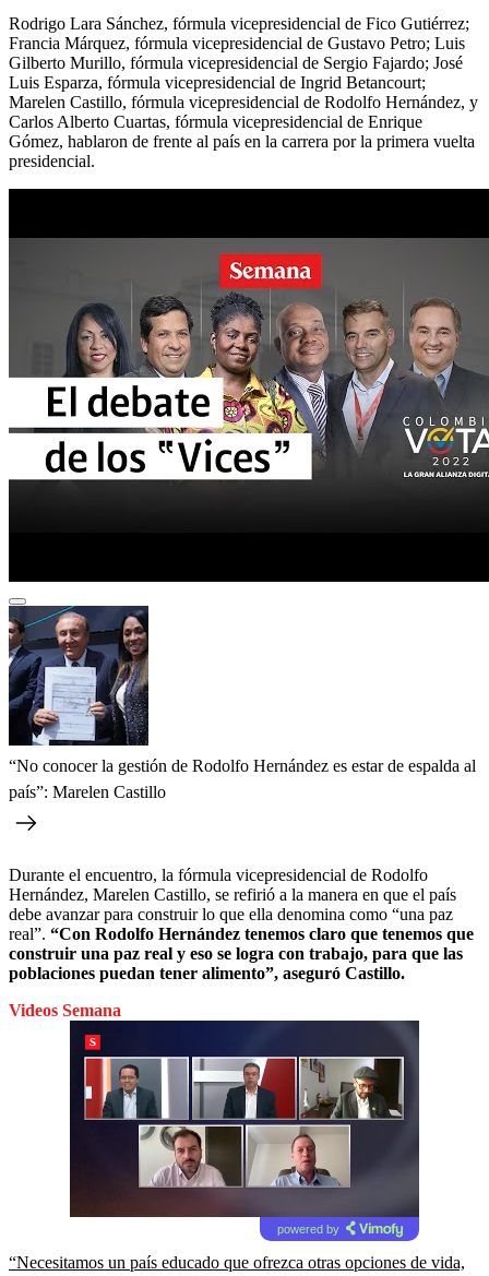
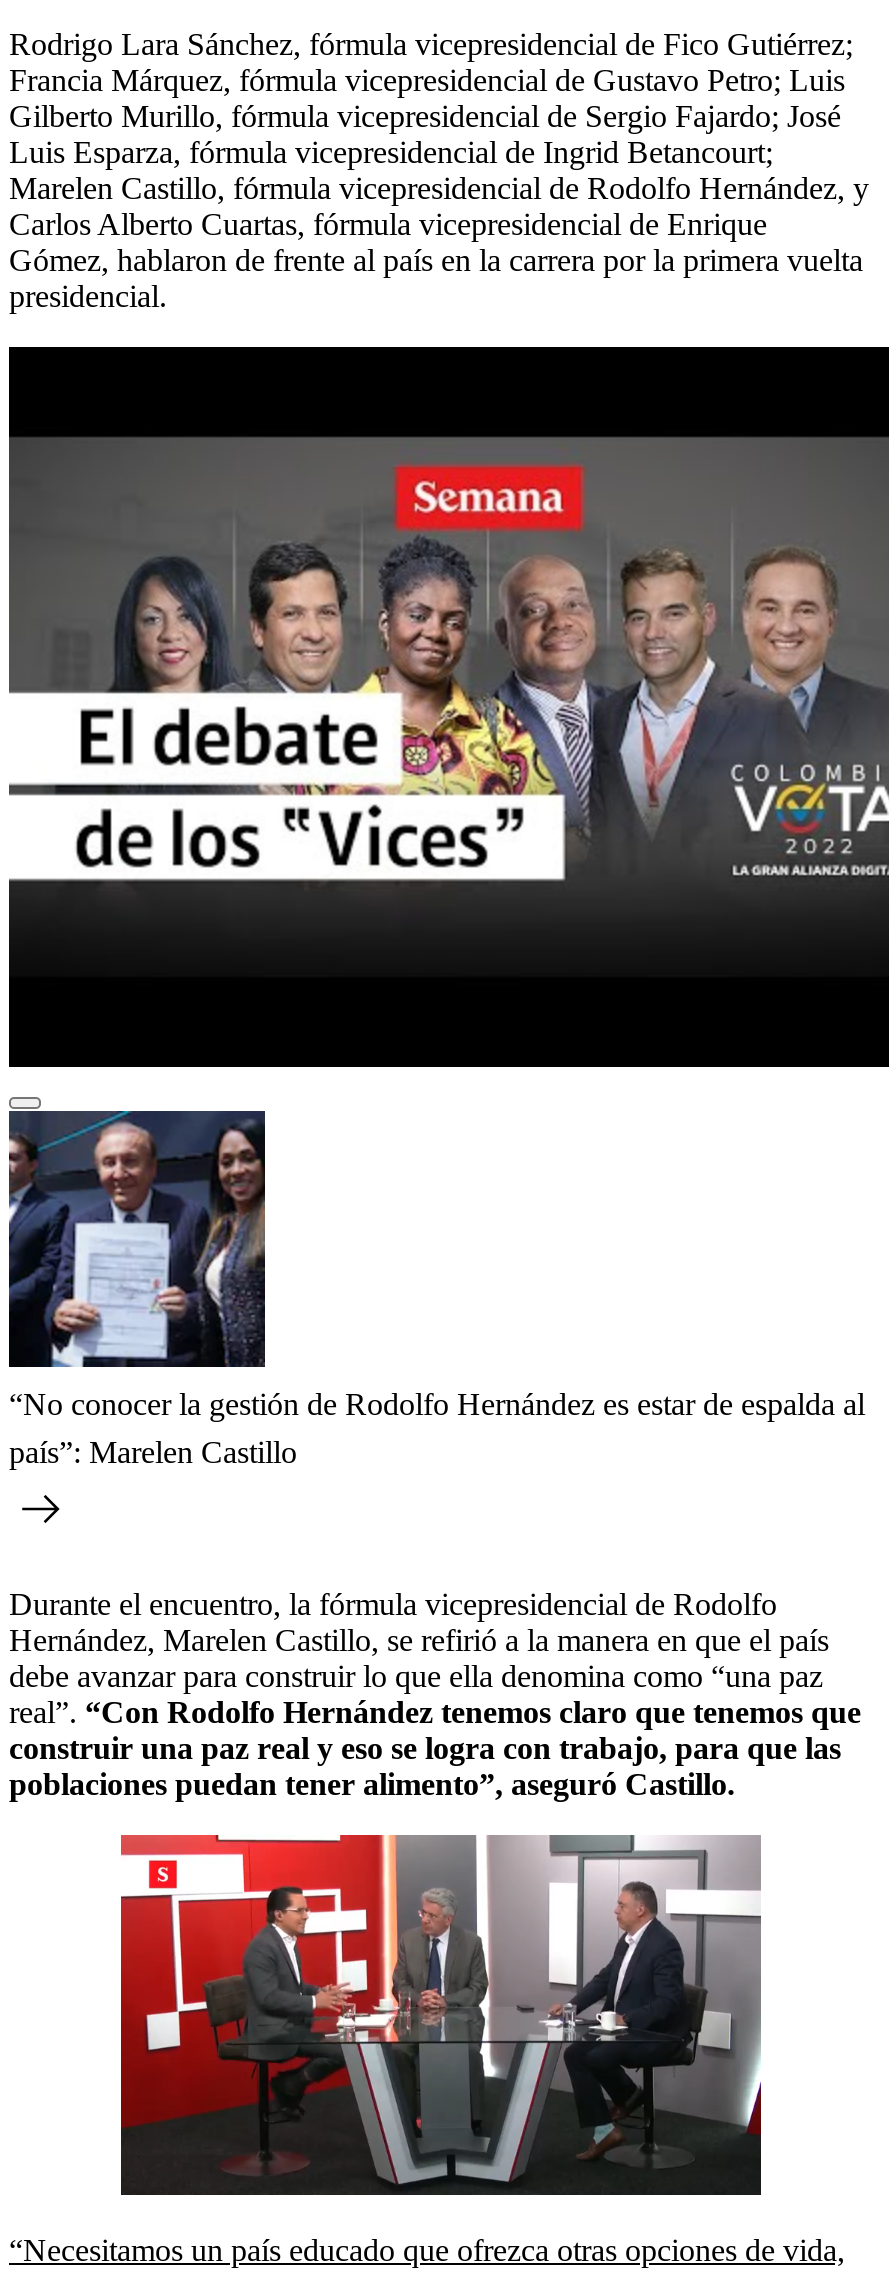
- Videos Semana

- [image]
+ [image]

- powered by
